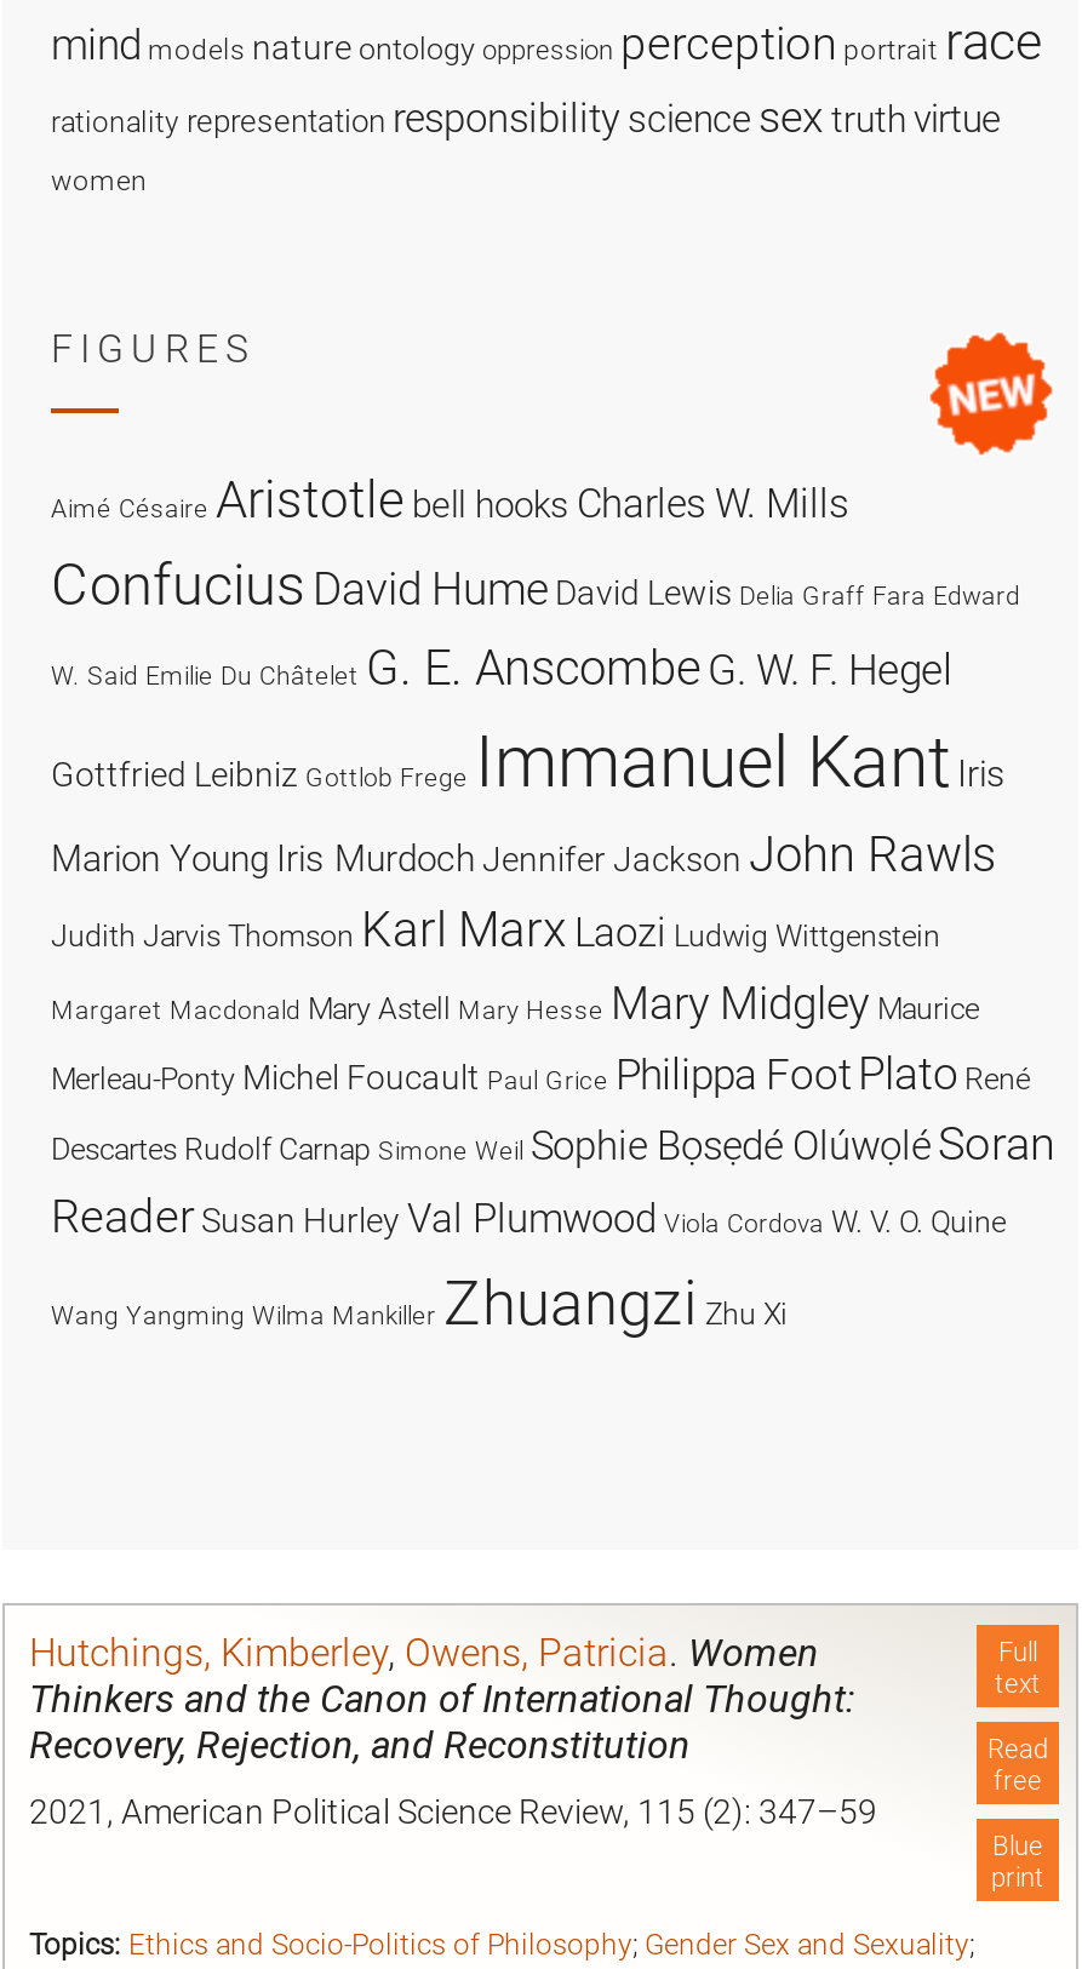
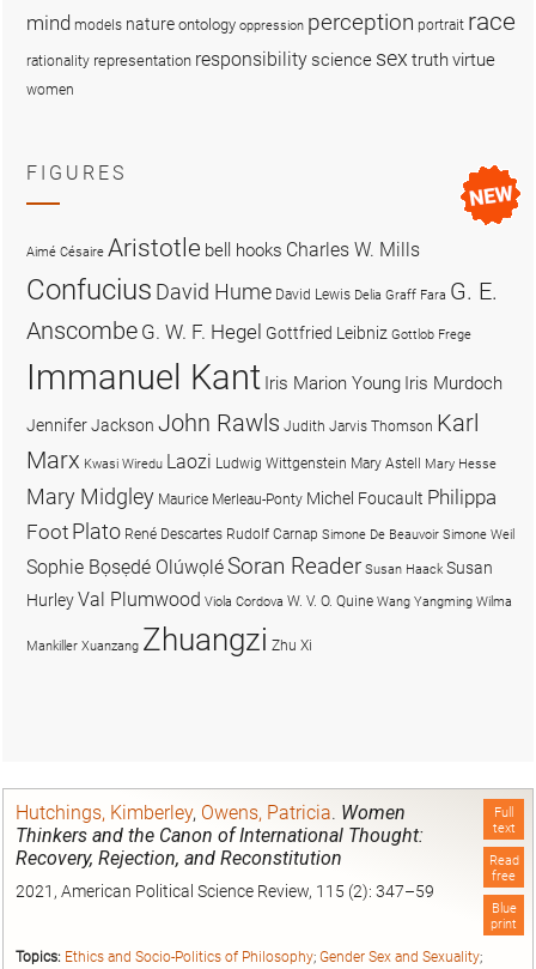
- Confucius David Hume David Lewis Delia Graff Fara Edward
- W. Said Emilie Du Châtelet G. E. Anscombe G. W. F. Hegel
- Gottfried Leibniz Gottlob Frege Immanuel Kant Iris
- Marion Young Iris Murdoch Jennifer Jackson John Rawls
- Judith Jarvis Thomson Karl Marx Laozi Ludwig Wittgenstein
- Margaret Macdonald Mary Astell Mary Hesse Mary Midgley Maurice
- Merleau-Ponty Michel Foucault Paul Grice Philippa Foot Plato René
- Descartes Rudolf Carnap Simone Weil Sophie Bọsẹdé Olúwọlé Soran
- Reader Susan Hurley Val Plumwood Viola Cordova W. V. O. Quine
- Wang Yangming Wilma Mankiller Zhuangzi Zhu Xi
+ Confucius David Hume David Lewis Delia Graff Fara G. E.
+ Anscombe G. W. F. Hegel Gottfried Leibniz Gottlob Frege
+ Immanuel Kant Iris Marion Young Iris Murdoch
+ Jennifer Jackson John Rawls Judith Jarvis Thomson Karl
+ Marx Kwasi Wiredu Laozi Ludwig Wittgenstein Mary Astell Mary Hesse
+ Mary Midgley Maurice Merleau-Ponty Michel Foucault Philippa
+ Foot Plato René Descartes Rudolf Carnap Simone De Beauvoir Simone Weil
+ Sophie Bọsẹdé Olúwọlé Soran Reader Susan Haack Susan
+ Hurley Val Plumwood Viola Cordova W. V. O. Quine Wang Yangming Wilma
+ Mankiller Xuanzang Zhuangzi Zhu Xi
